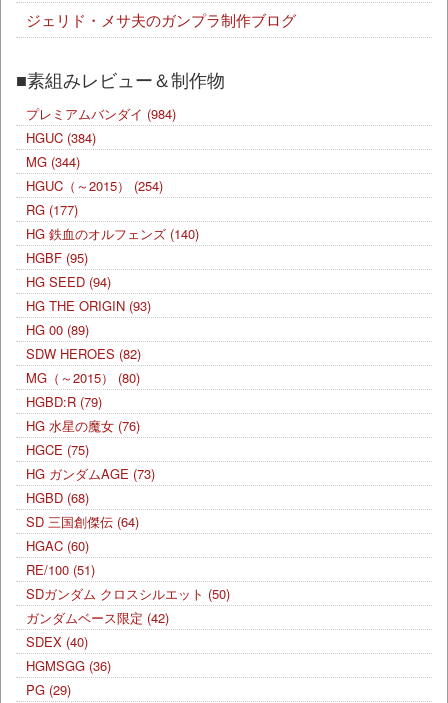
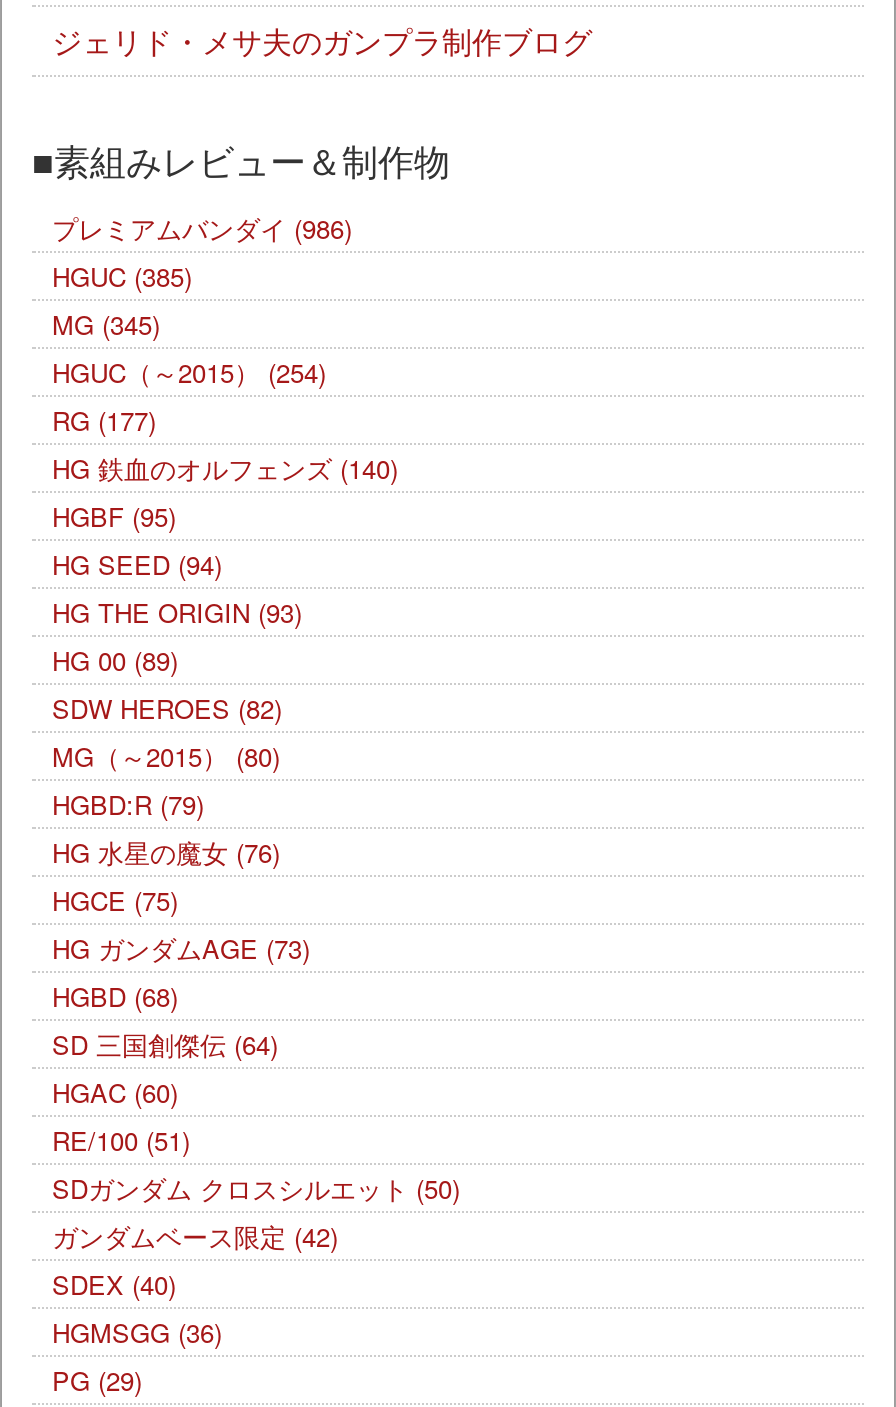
- プレミアムバンダイ(984)
+ プレミアムバンダイ(986)

- HGUC (384)
+ HGUC (385)

- MG (344)
+ MG (345)
